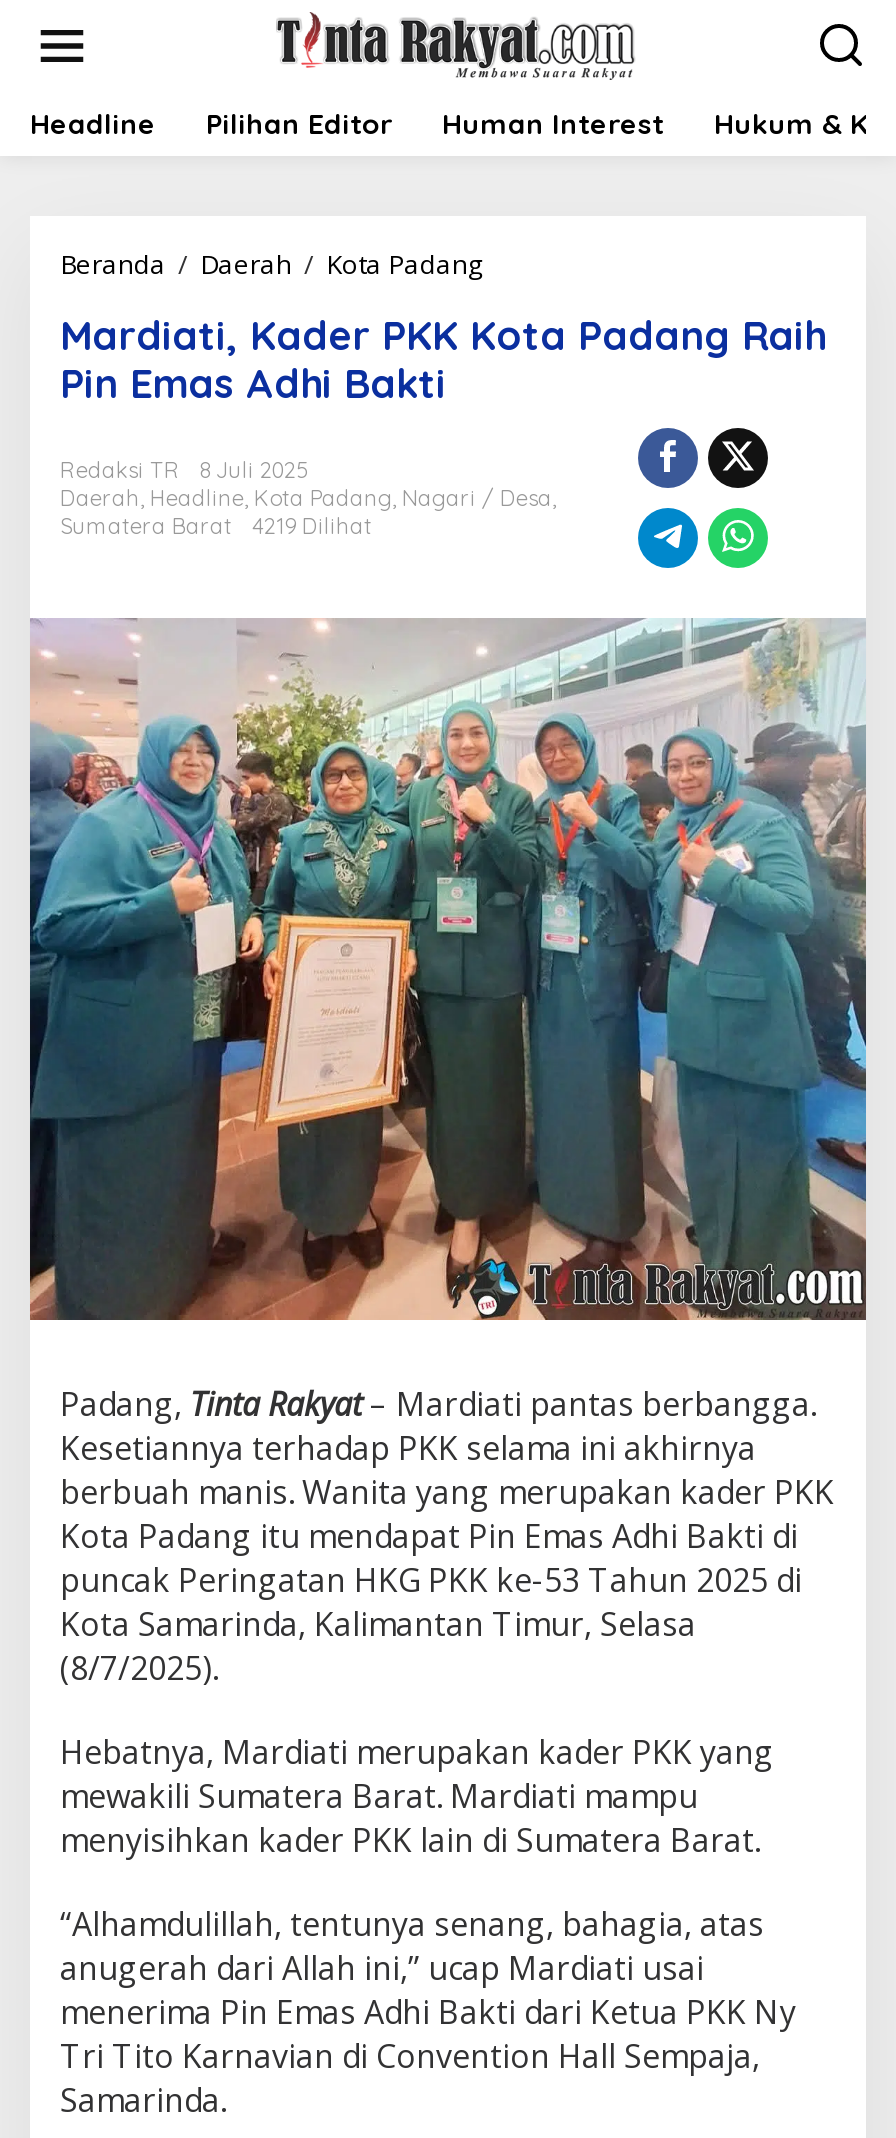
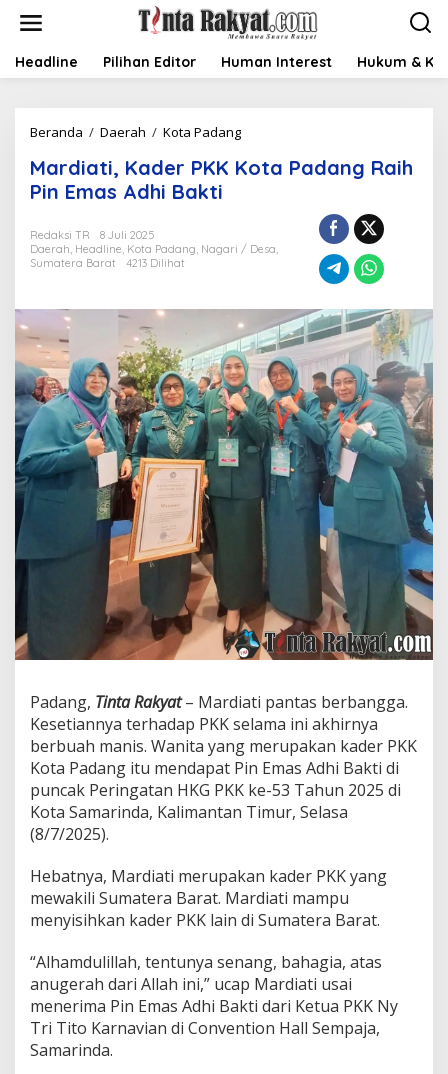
- Sumatera Barat 4219 Dilihat
+ Sumatera Barat 4213 Dilihat
